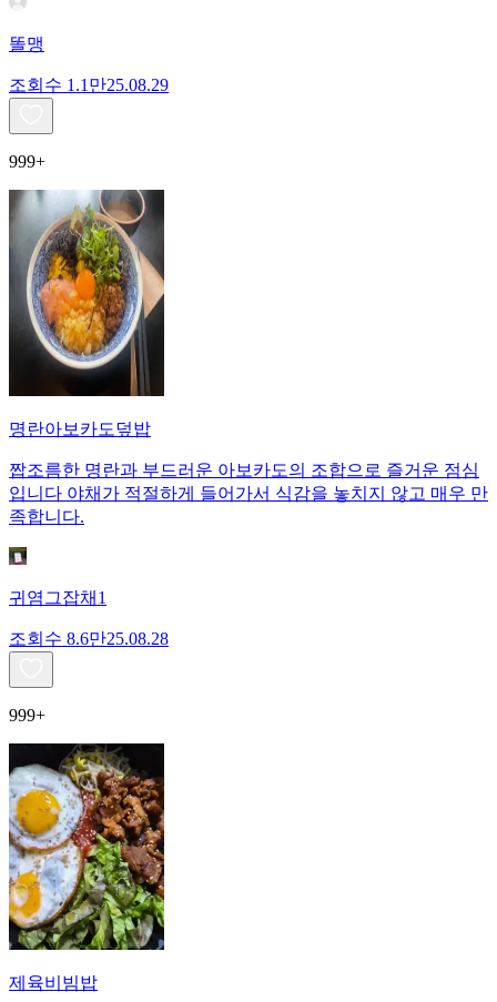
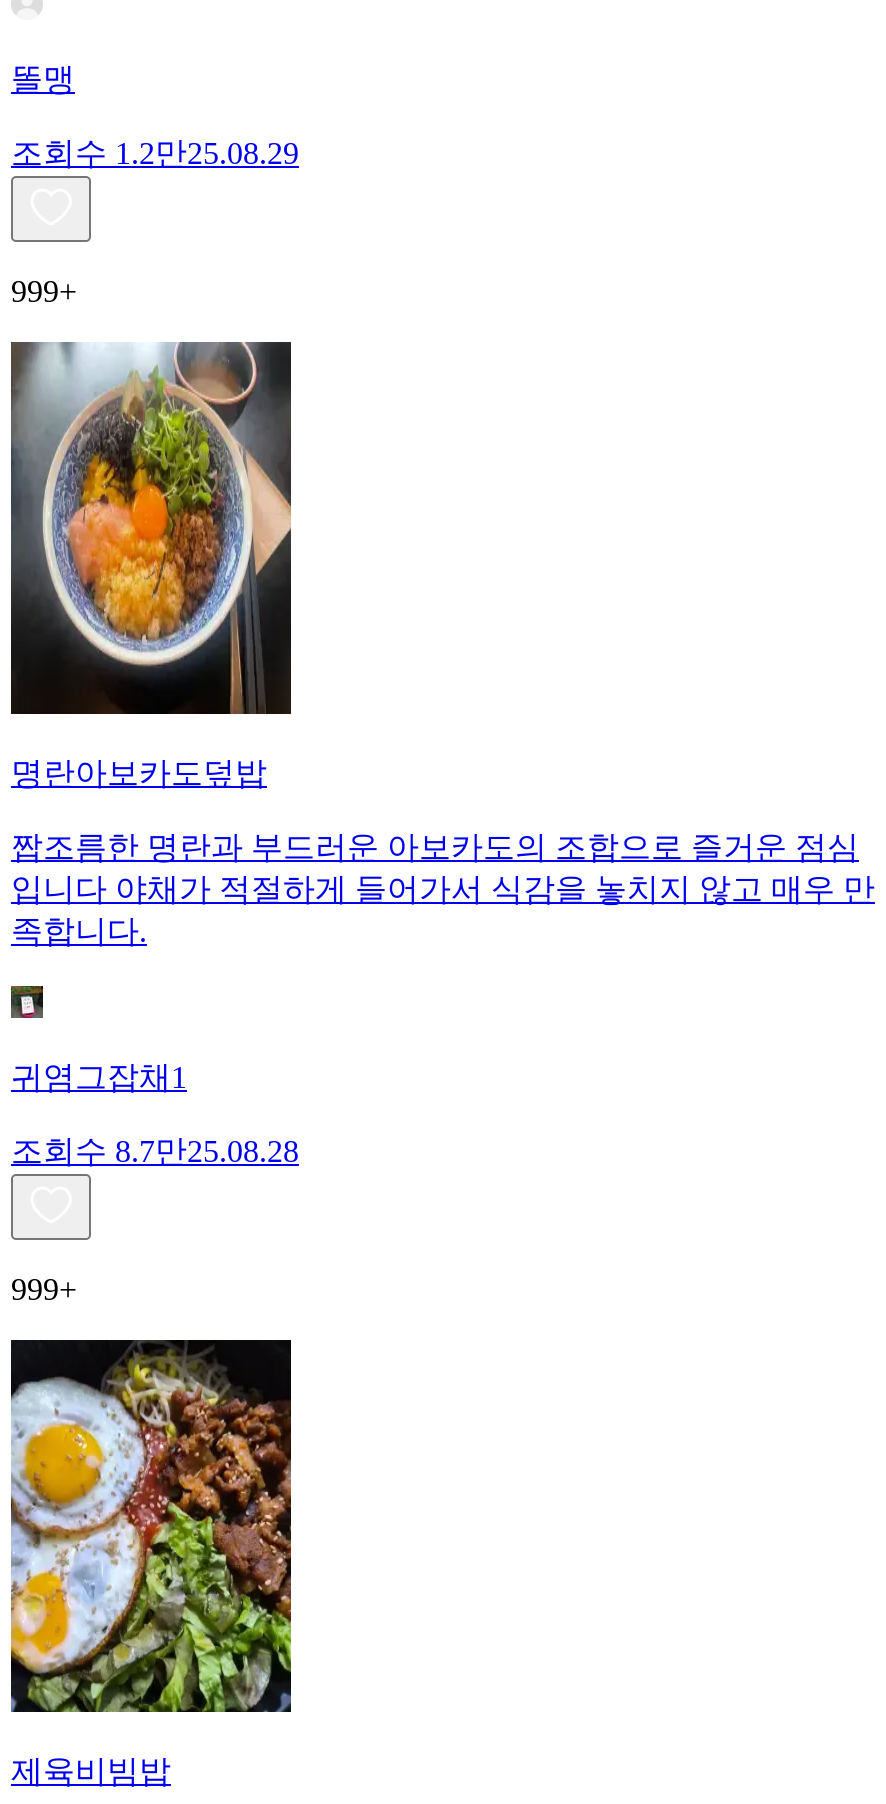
- 조회수 1.1만 25.08.29
+ 조회수 1.2만 25.08.29

- 조회수 8.6만 25.08.28
+ 조회수 8.7만 25.08.28
